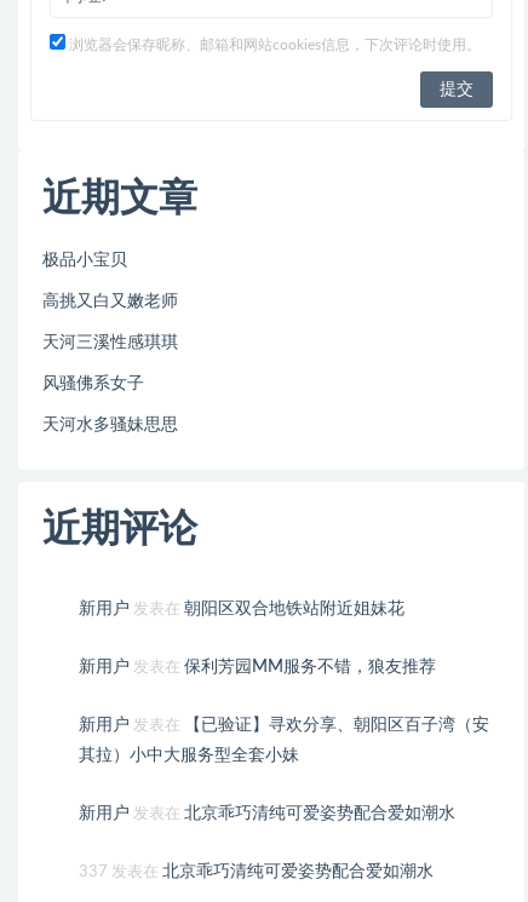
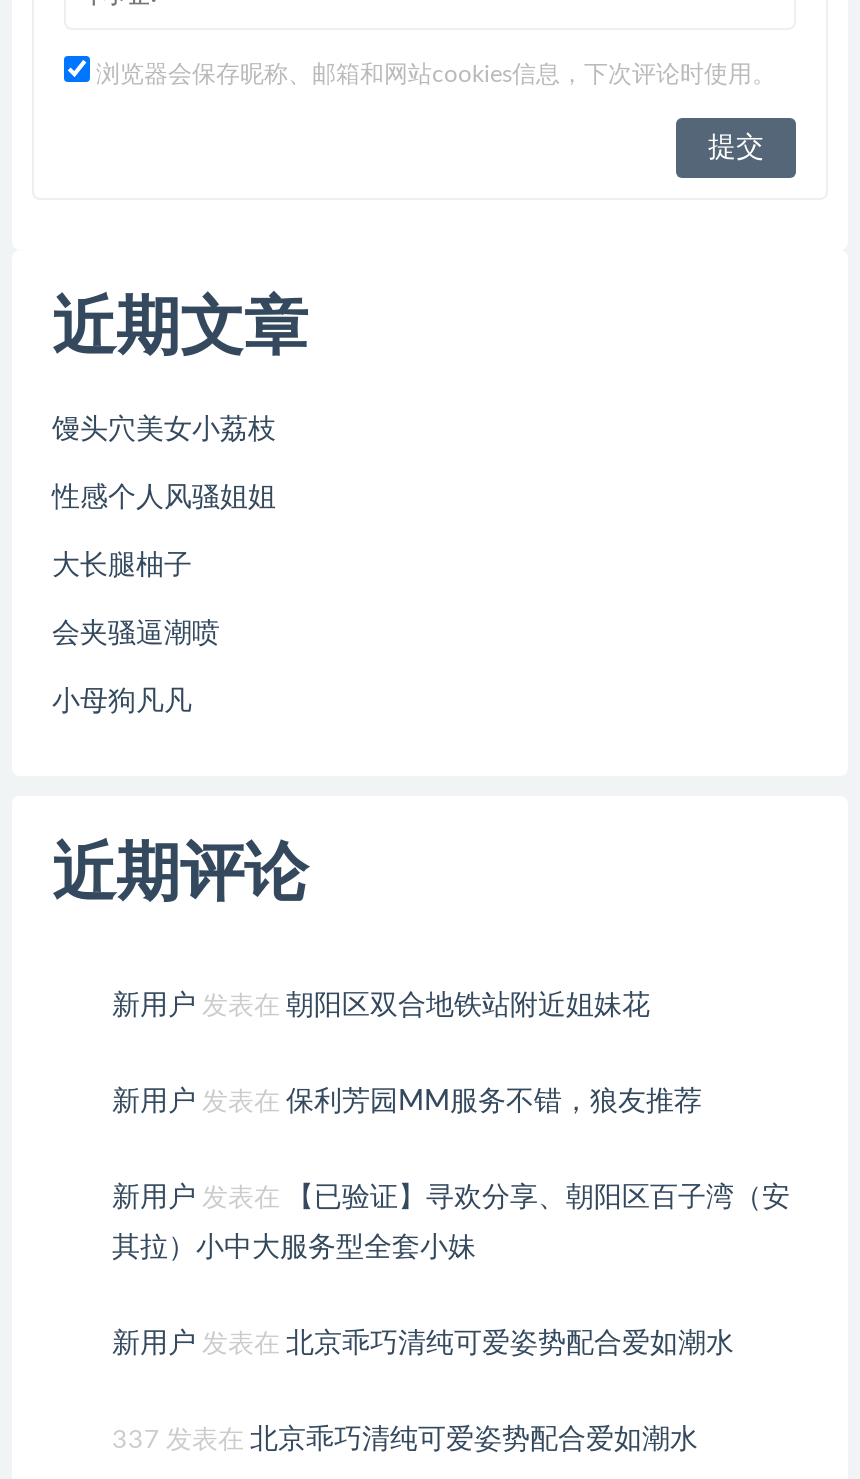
- 极品小宝贝
+ 馒头穴美女小荔枝

- 高挑又白又嫩老师
+ 性感个人风骚姐姐

- 天河三溪性感琪琪
+ 大长腿柚子

- 风骚佛系女子
+ 会夹骚逼潮喷

- 天河水多骚妹思思
+ 小母狗凡凡
